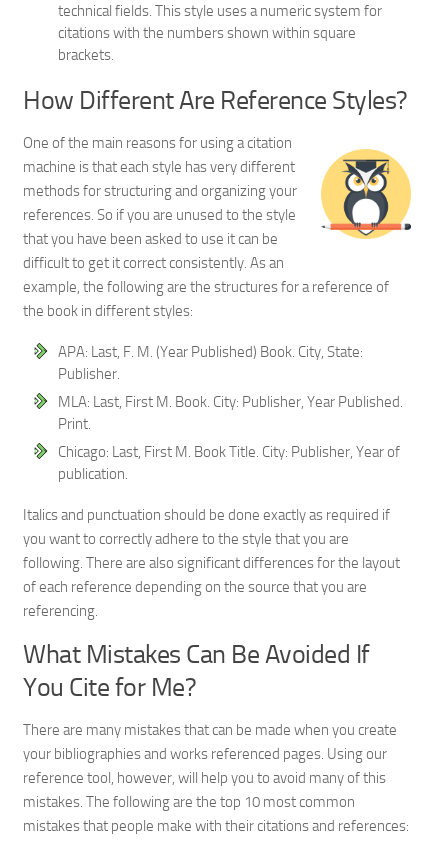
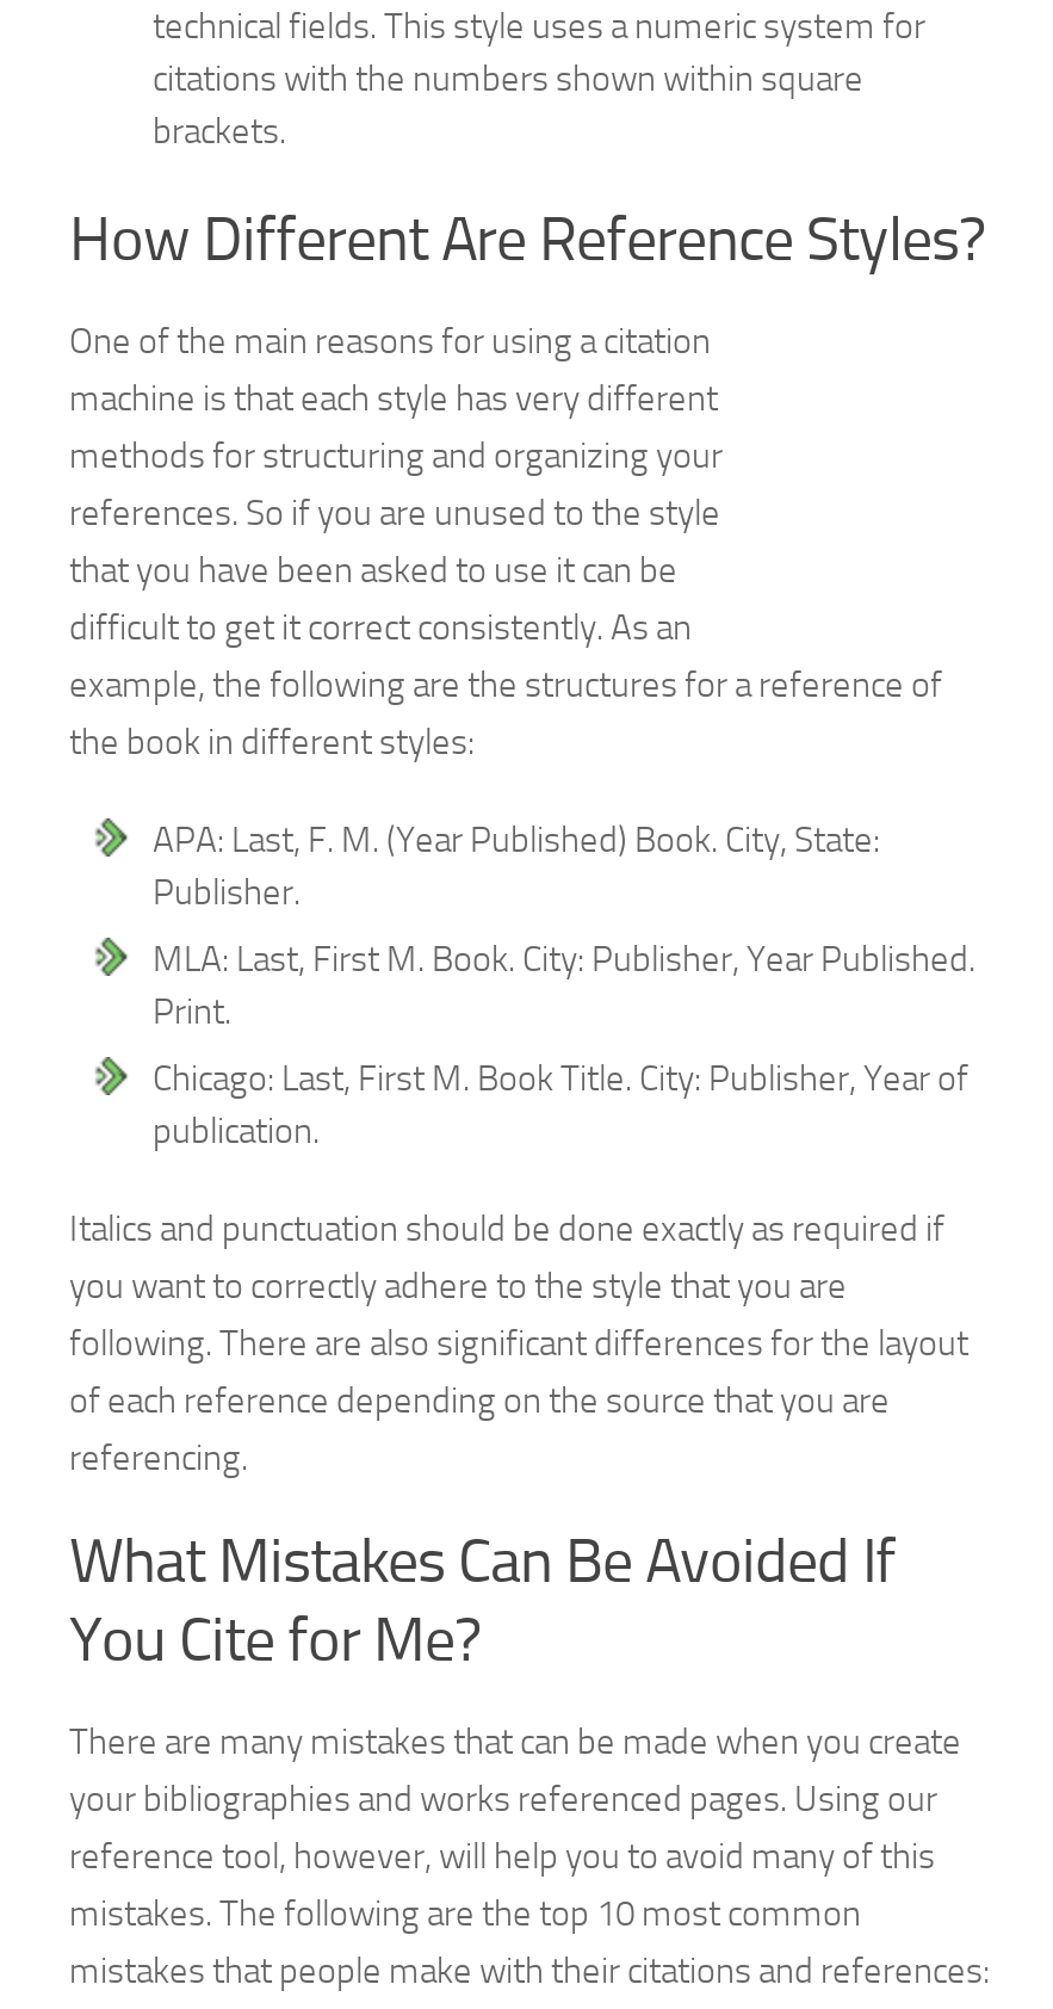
- [image]
